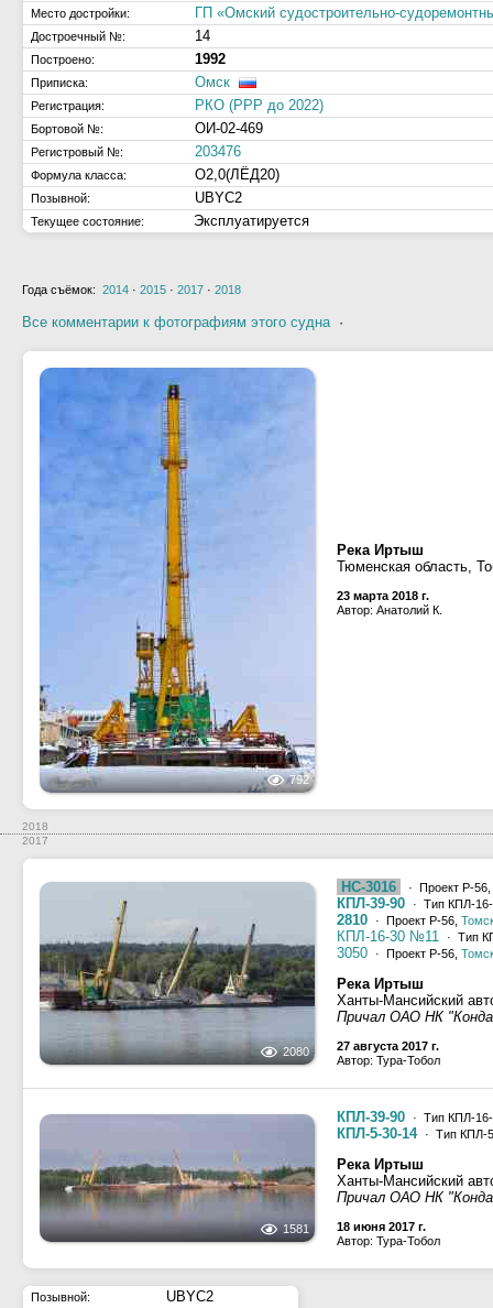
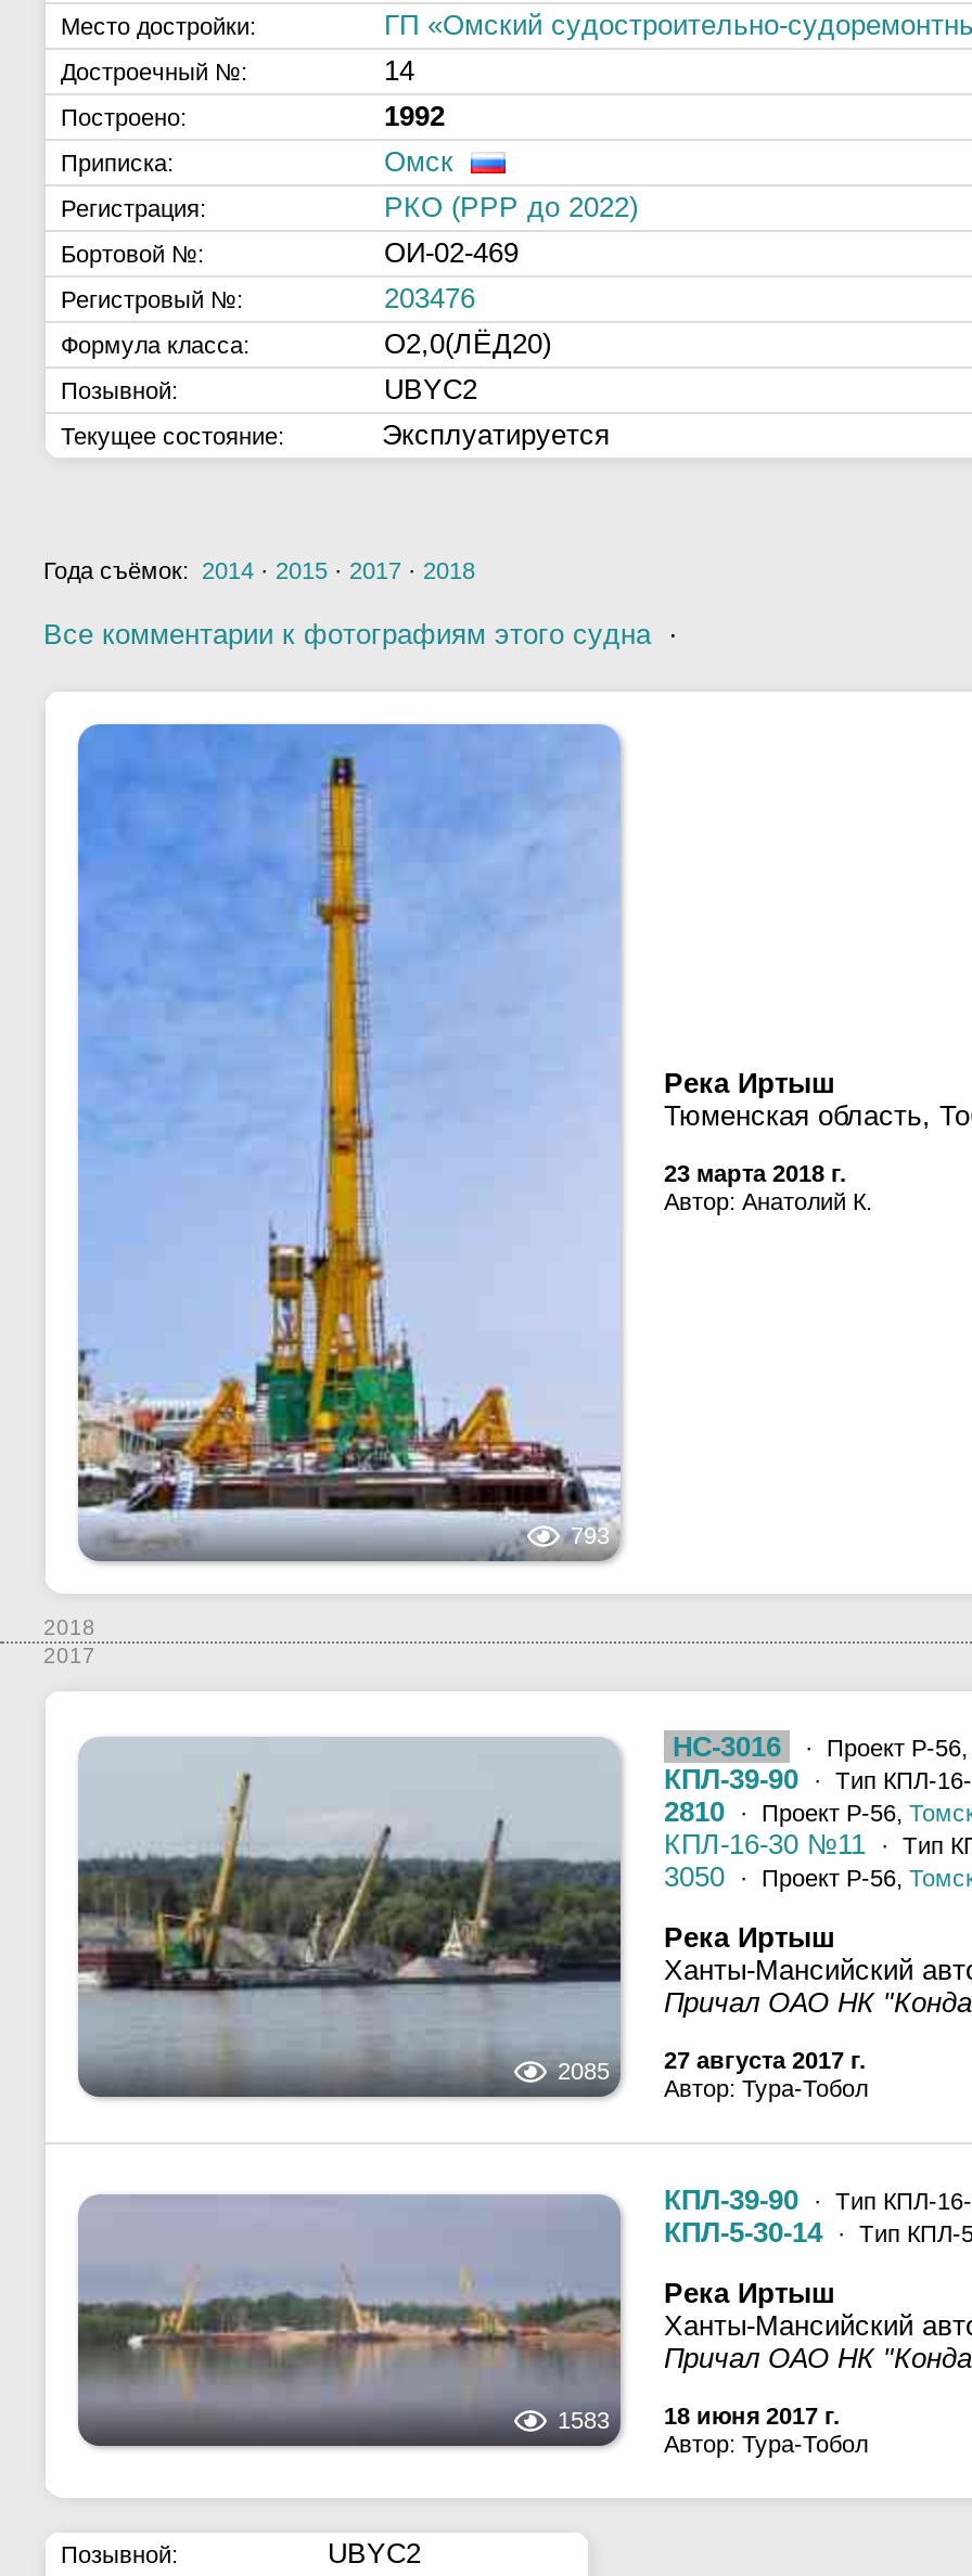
- 792
+ 793

- 2080
+ 2085

- 1581
+ 1583
